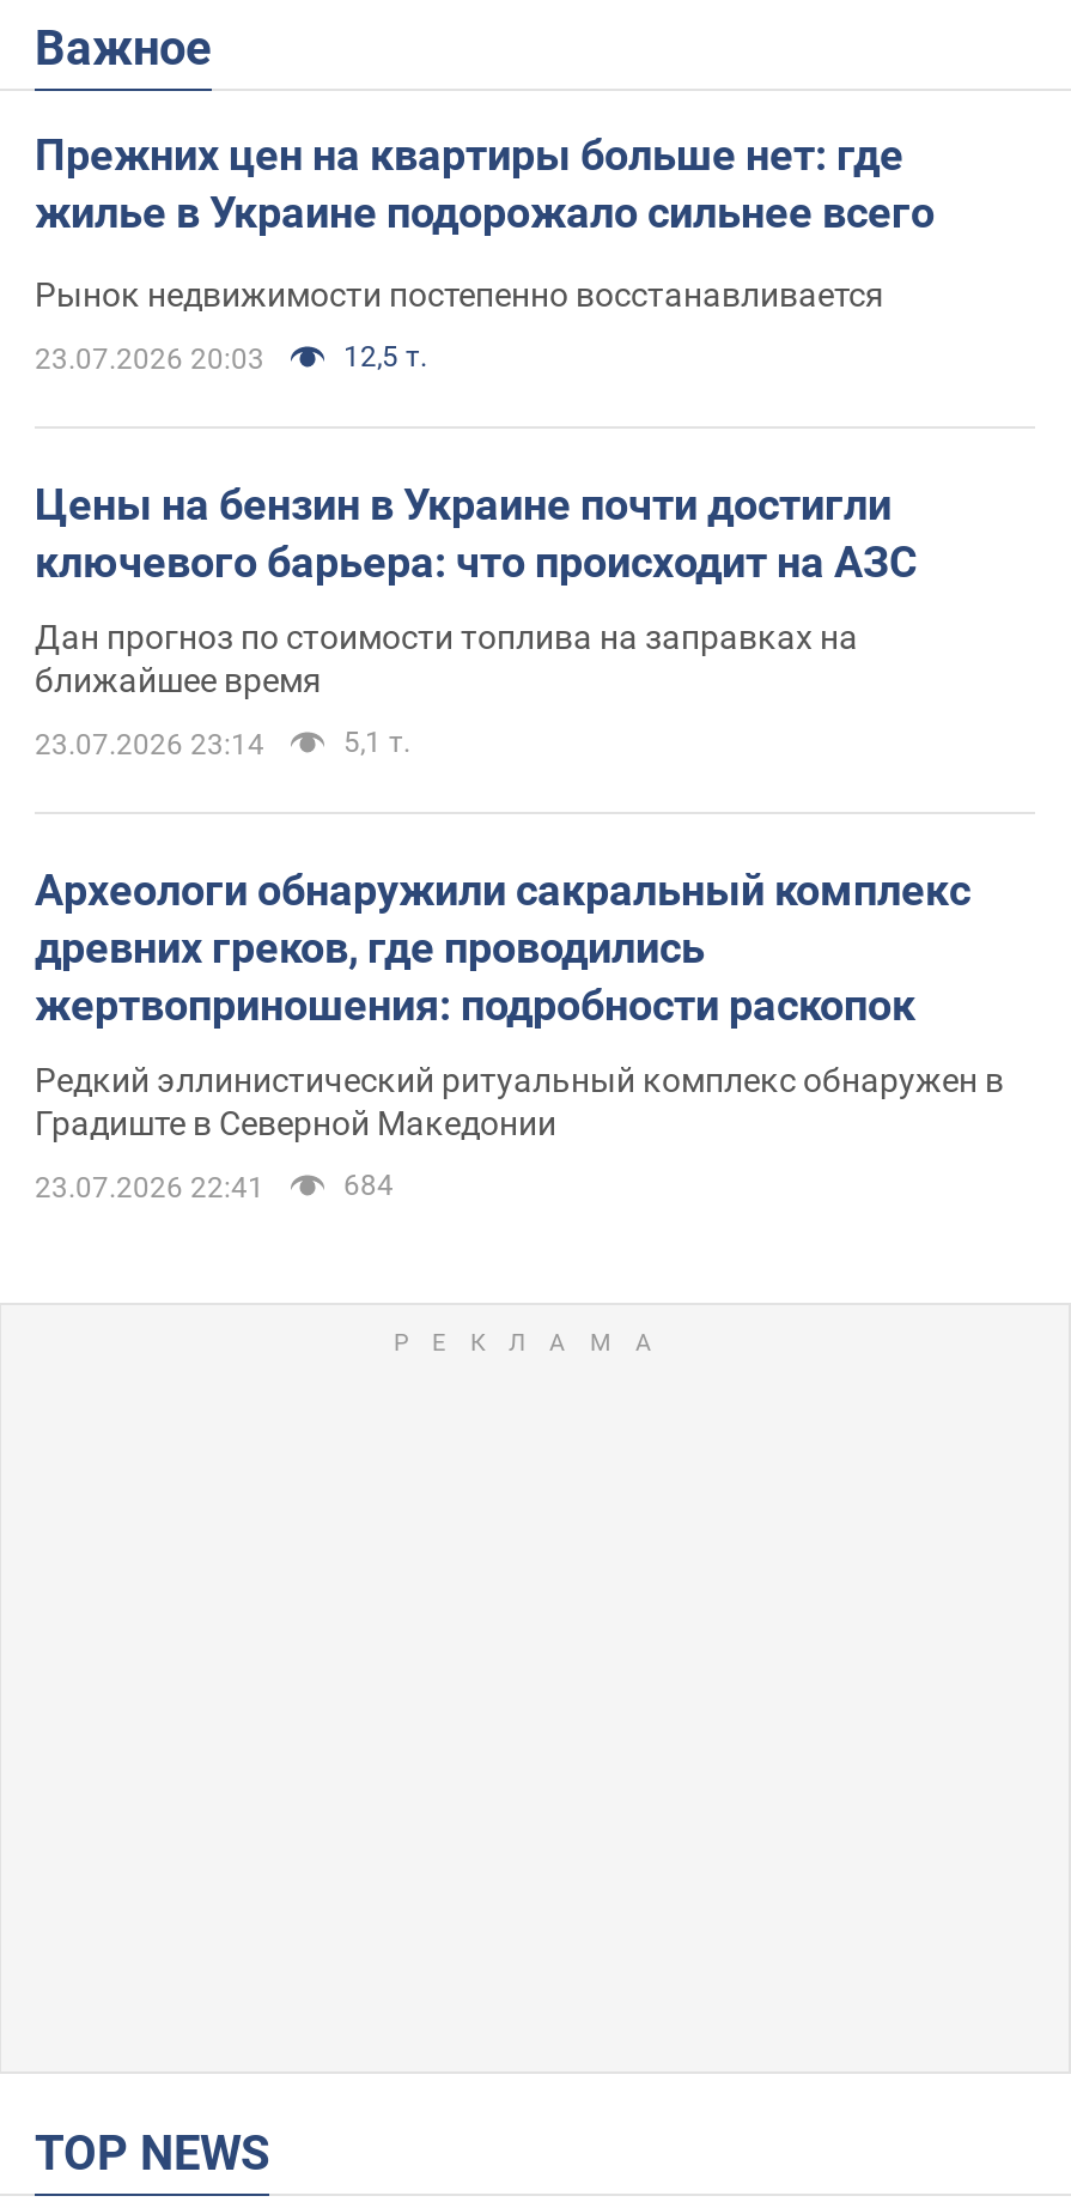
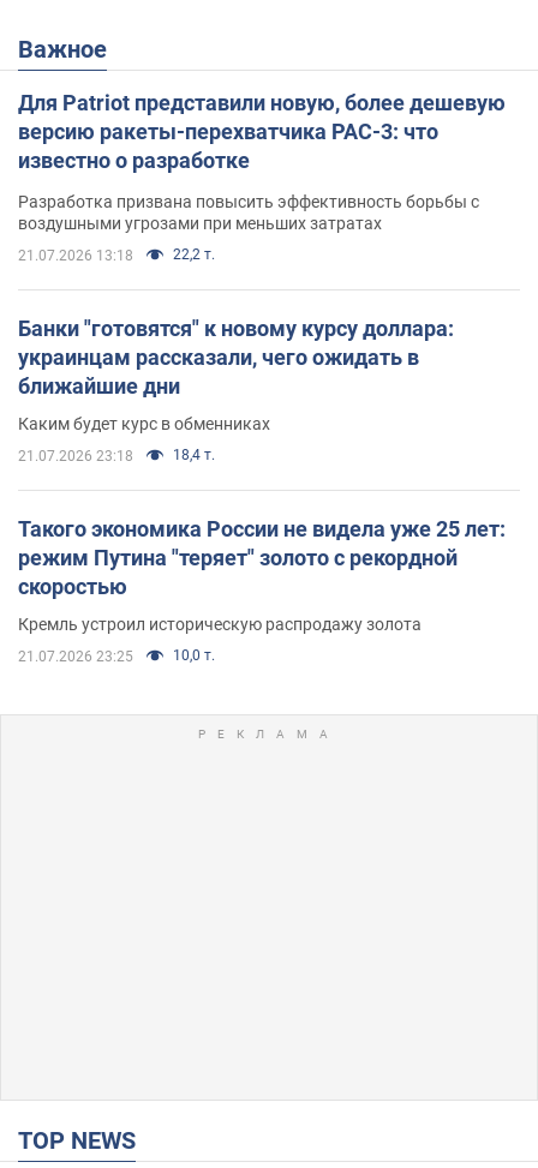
- Прежних цен на квартиры больше нет: где
- жилье в Украине подорожало сильнее всего
+ Для Patriot представили новую, более дешевую
+ версию ракеты-перехватчика PAC-3: что
+ известно о разработке

- Рынок недвижимости постепенно восстанавливается
+ Разработка призвана повысить эффективность борьбы с
+ воздушными угрозами при меньших затратах

- 23.07.2026 20:03
- 12,5 т.
+ 21.07.2026 13:18
+ 22,2 т.

- Цены на бензин в Украине почти достигли
- ключевого барьера: что происходит на АЗС
+ Банки "готовятся" к новому курсу доллара:
+ украинцам рассказали, чего ожидать в
+ ближайшие дни

- Дан прогноз по стоимости топлива на заправках на
- ближайшее время
+ Каким будет курс в обменниках

- 23.07.2026 23:14
- 5,1 т.
+ 21.07.2026 23:18
+ 18,4 т.

- Археологи обнаружили сакральный комплекс
- древних греков, где проводились
- жертвоприношения: подробности раскопок
+ Такого экономика России не видела уже 25 лет:
+ режим Путина "теряет" золото с рекордной
+ скоростью

- Редкий эллинистический ритуальный комплекс обнаружен в
- Градиште в Северной Македонии
+ Кремль устроил историческую распродажу золота

- 23.07.2026 22:41
- 684
+ 21.07.2026 23:25
+ 10,0 т.
